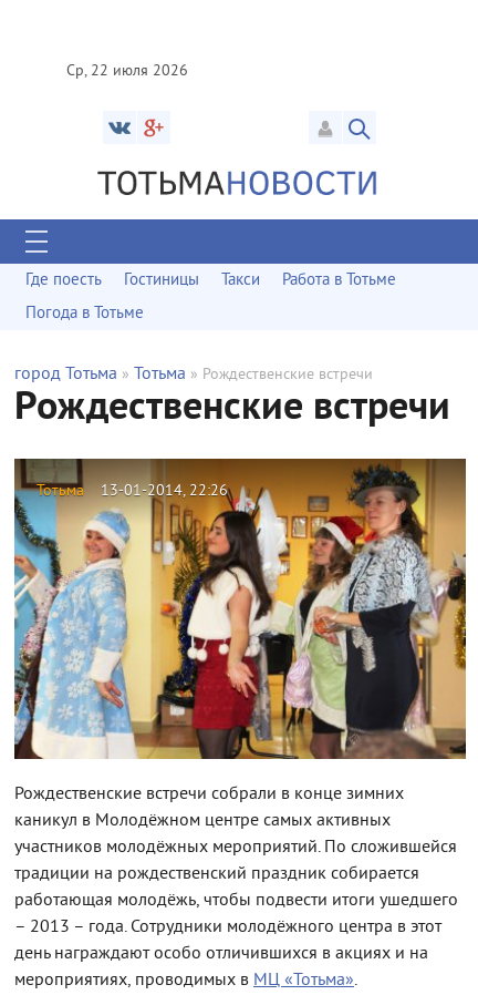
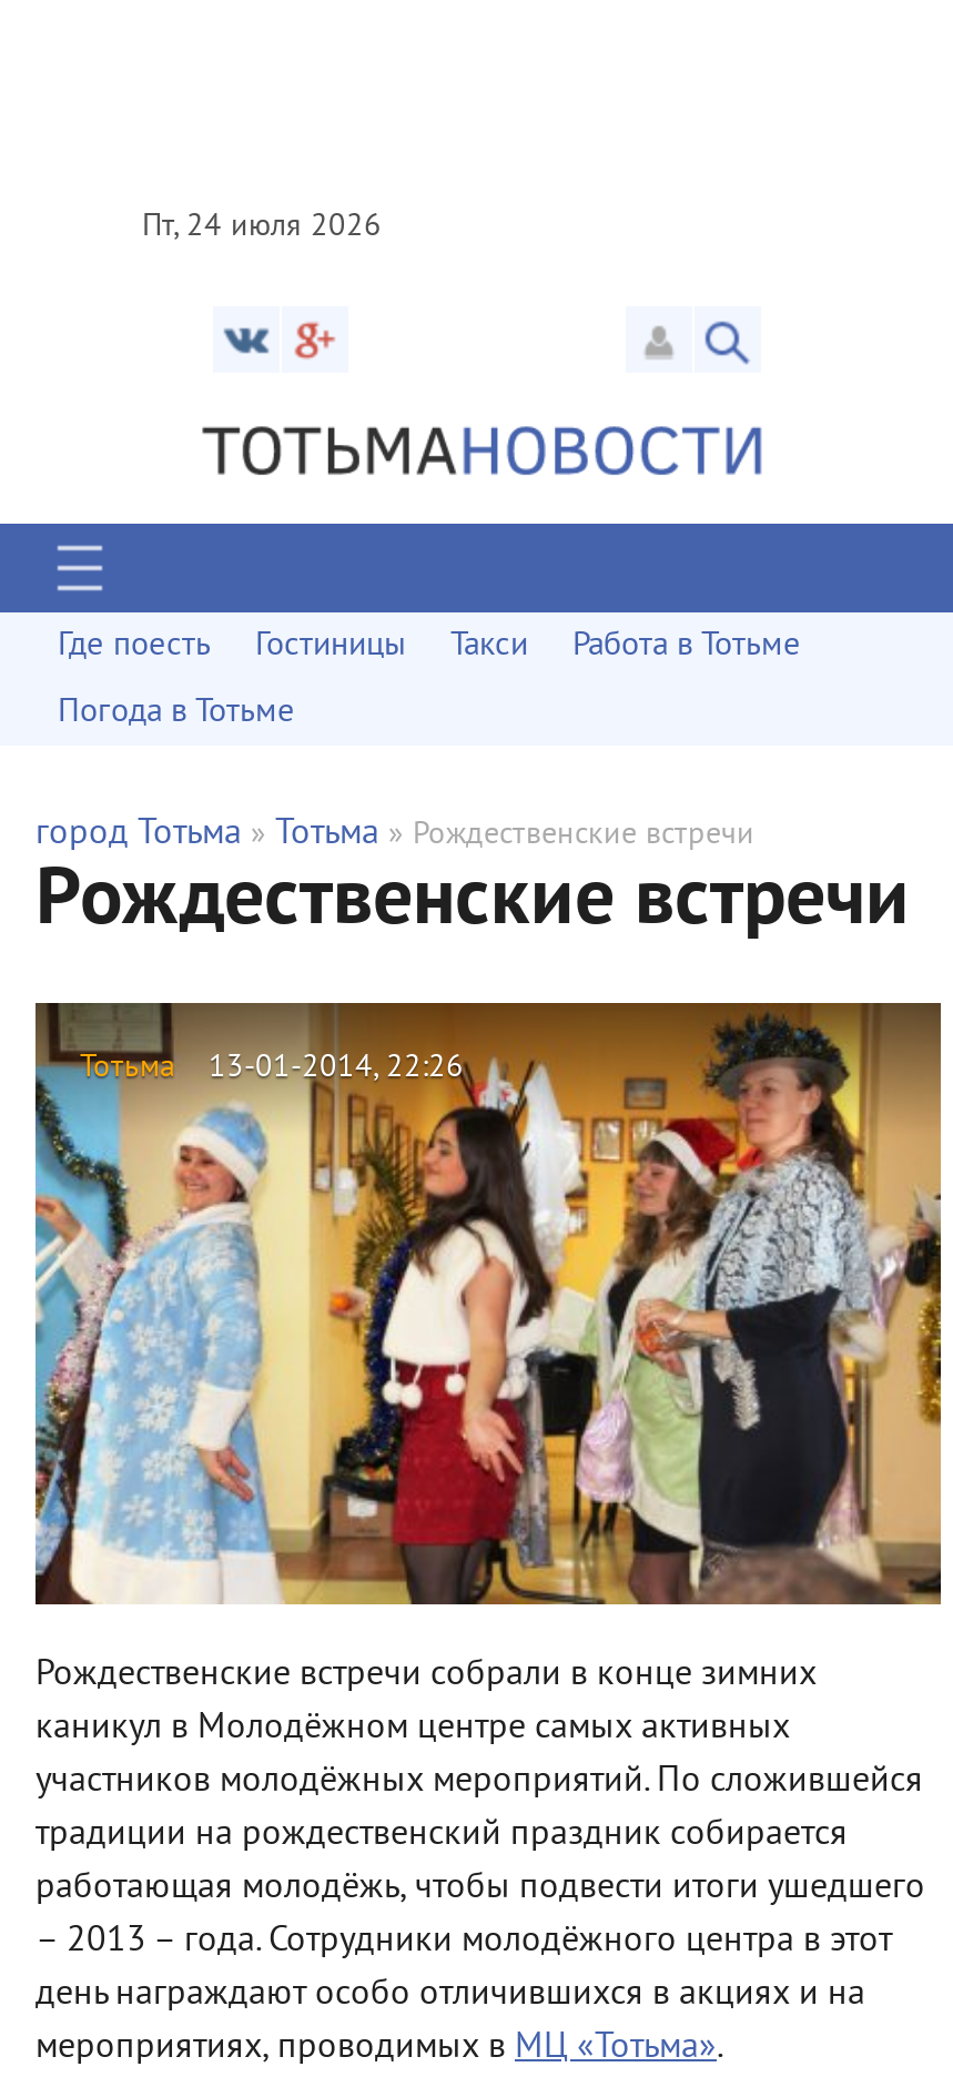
- Ср, 22 июля 2026
+ Пт, 24 июля 2026
